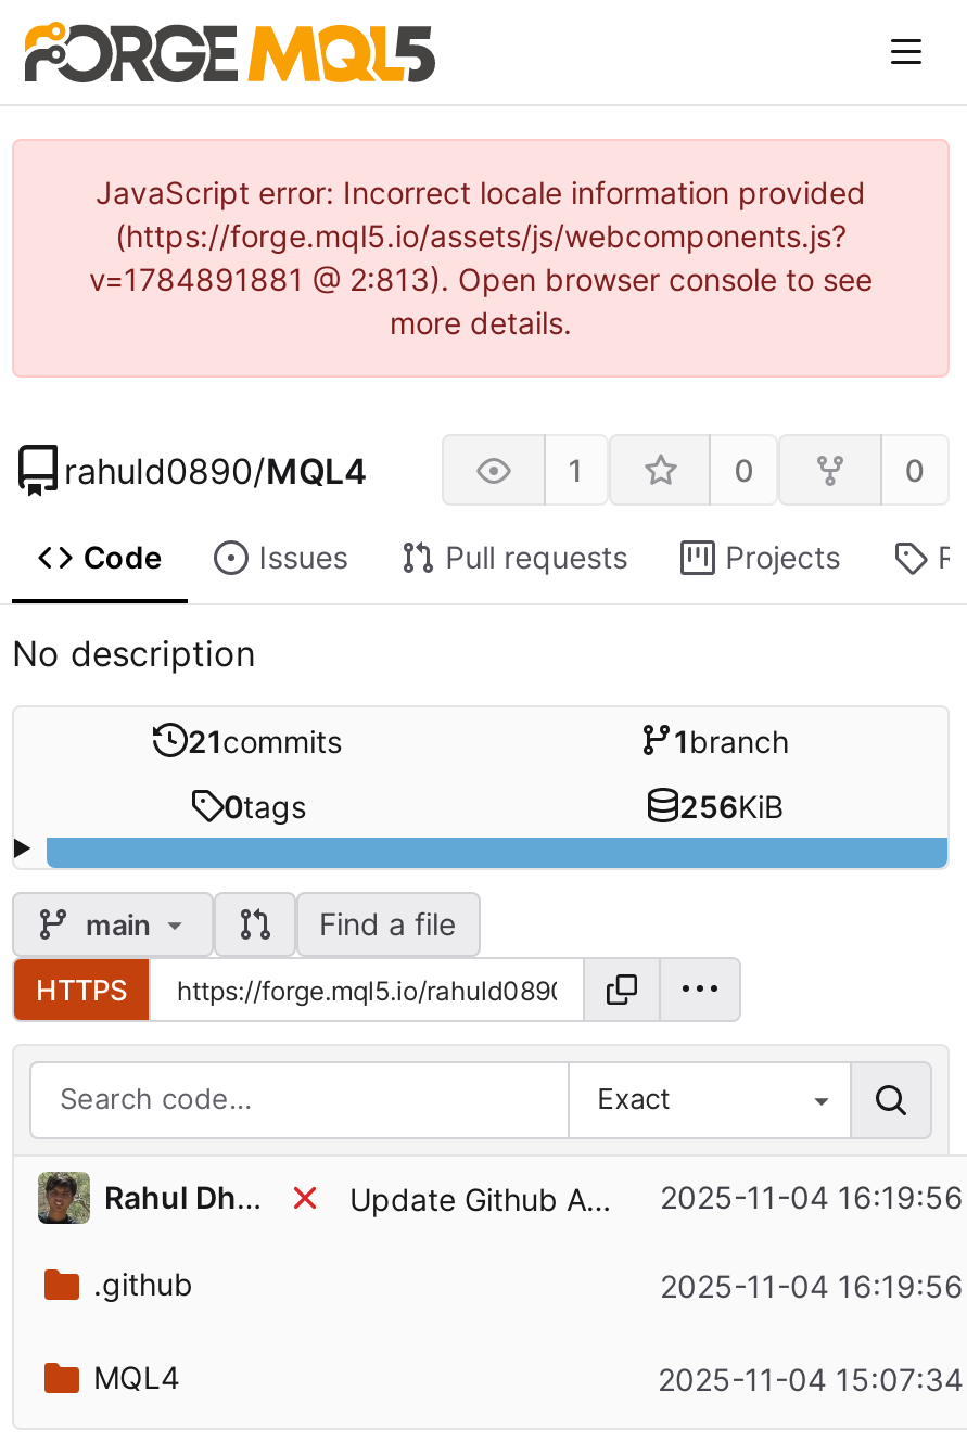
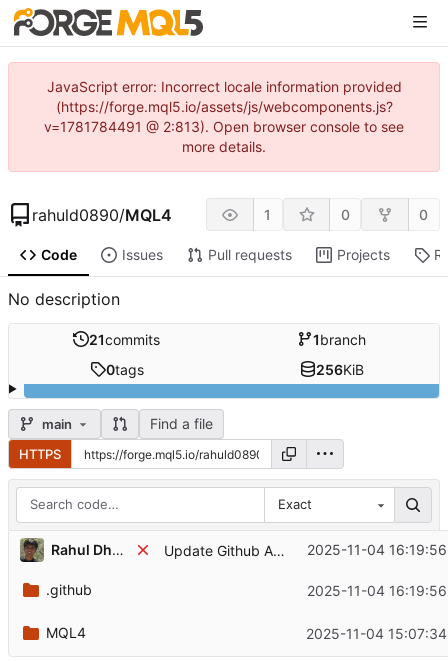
- v=1784891881 @ 2:813). Open browser console to see
+ v=1781784491 @ 2:813). Open browser console to see
